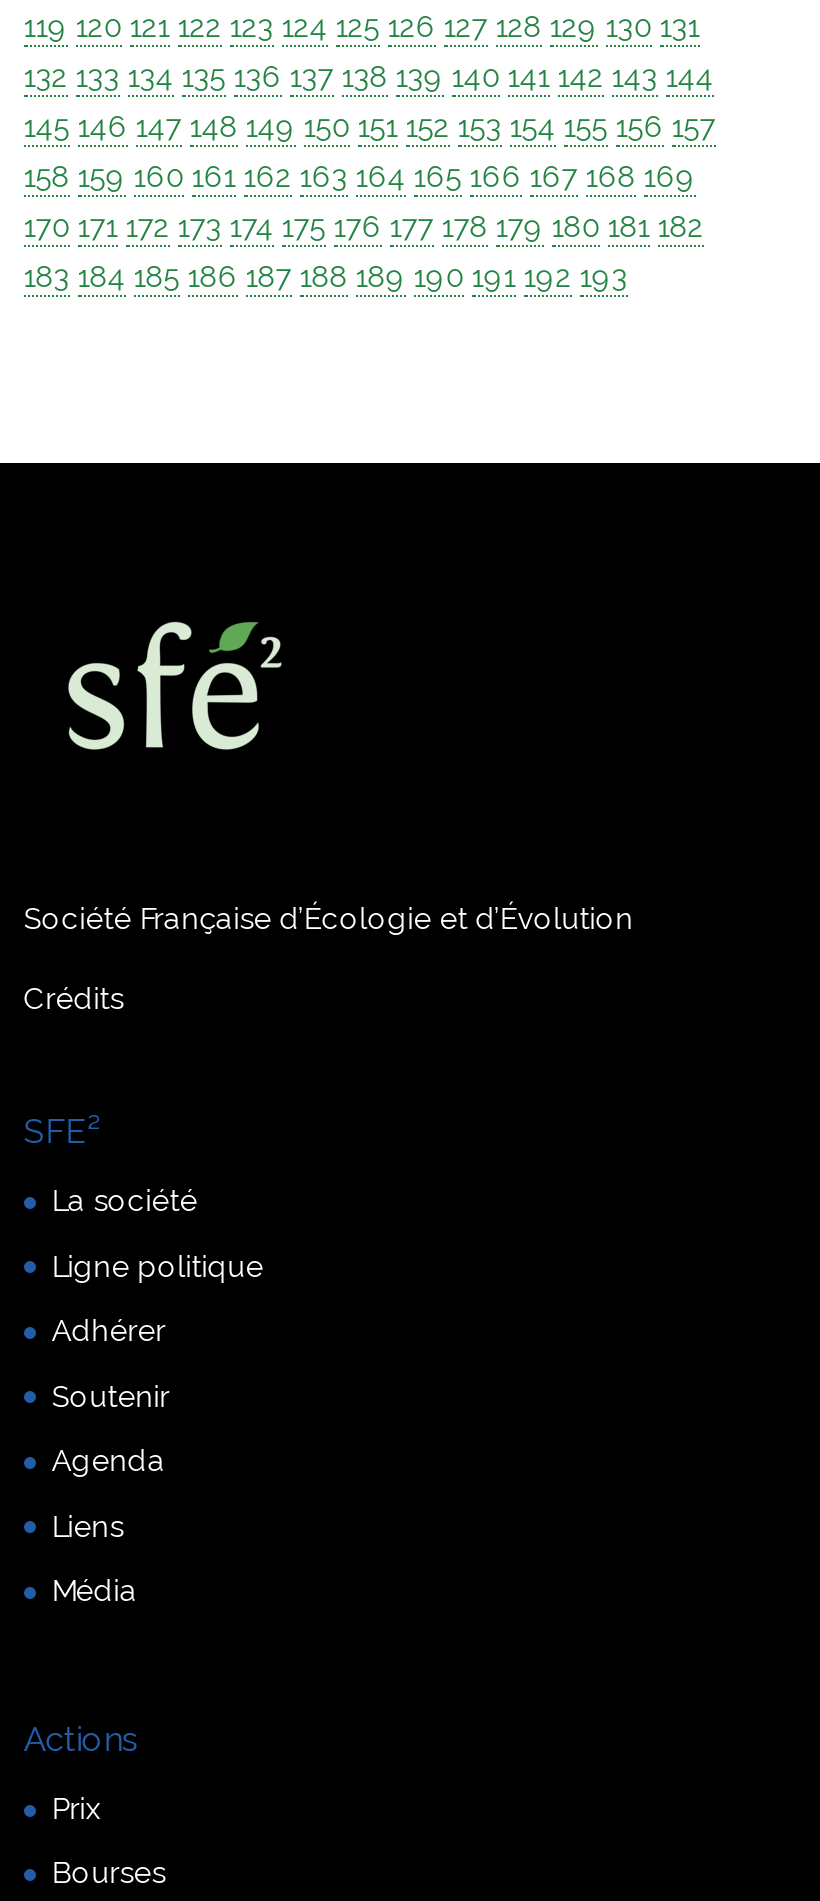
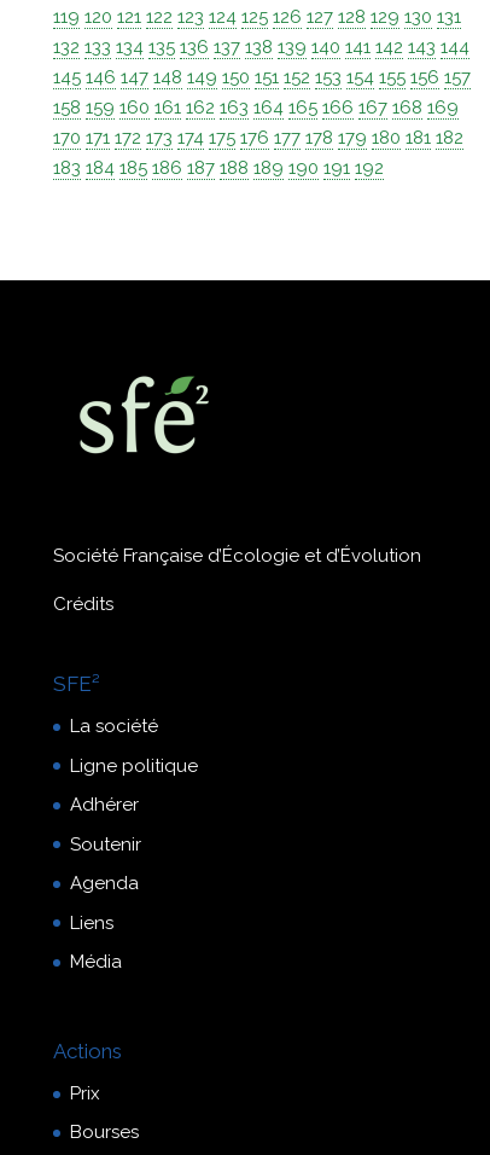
- 183 184 185 186 187 188 189 190 191 192 193
+ 183 184 185 186 187 188 189 190 191 192
